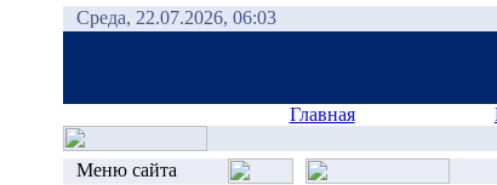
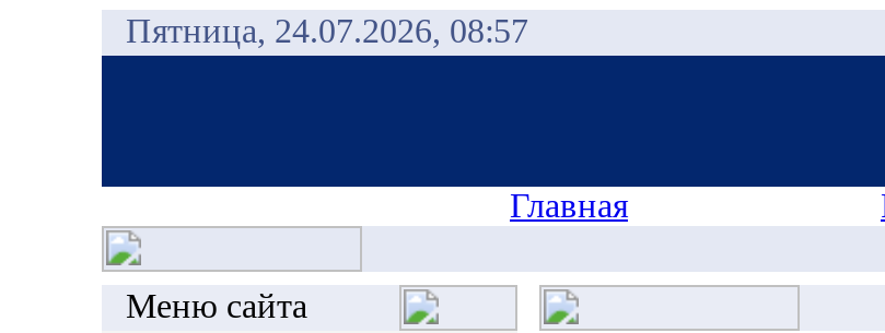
- Среда, 22.07.2026, 06:03
+ Пятница, 24.07.2026, 08:57
